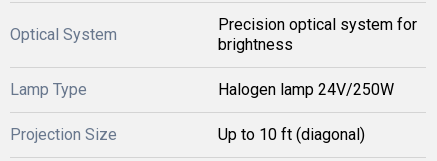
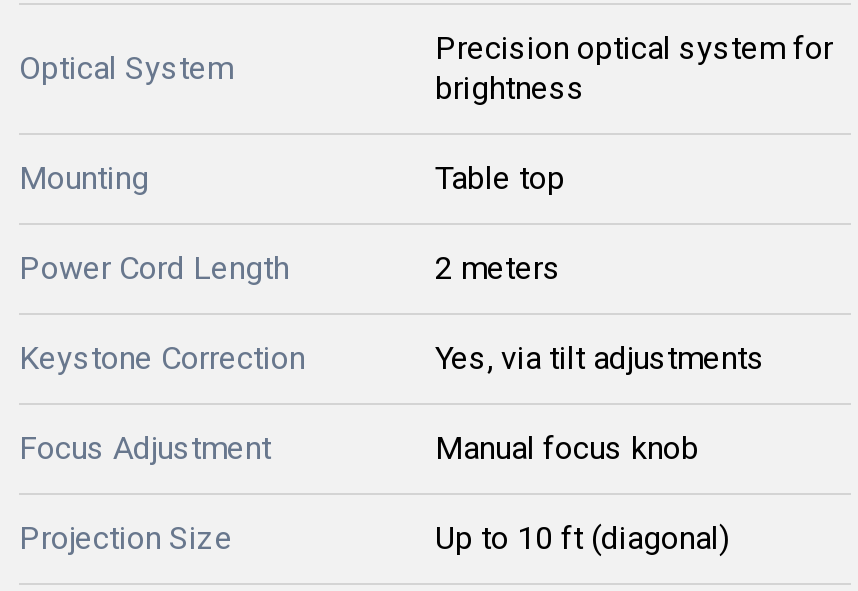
- Lamp Type
- Halogen lamp 24V/250W
+ Mounting
+ Table top
+ Power Cord Length
+ 2 meters
+ Keystone Correction
+ Yes, via tilt adjustments
+ Focus Adjustment
+ Manual focus knob
